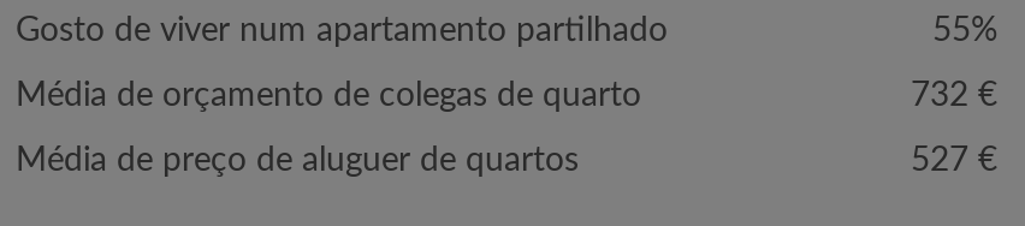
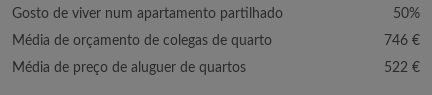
- 55%
+ 50%

- 732 €
+ 746 €

- 527 €
+ 522 €
